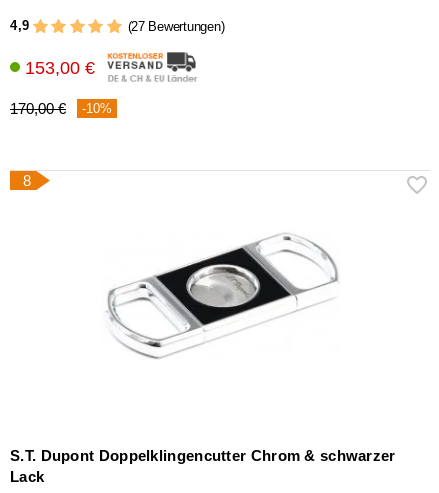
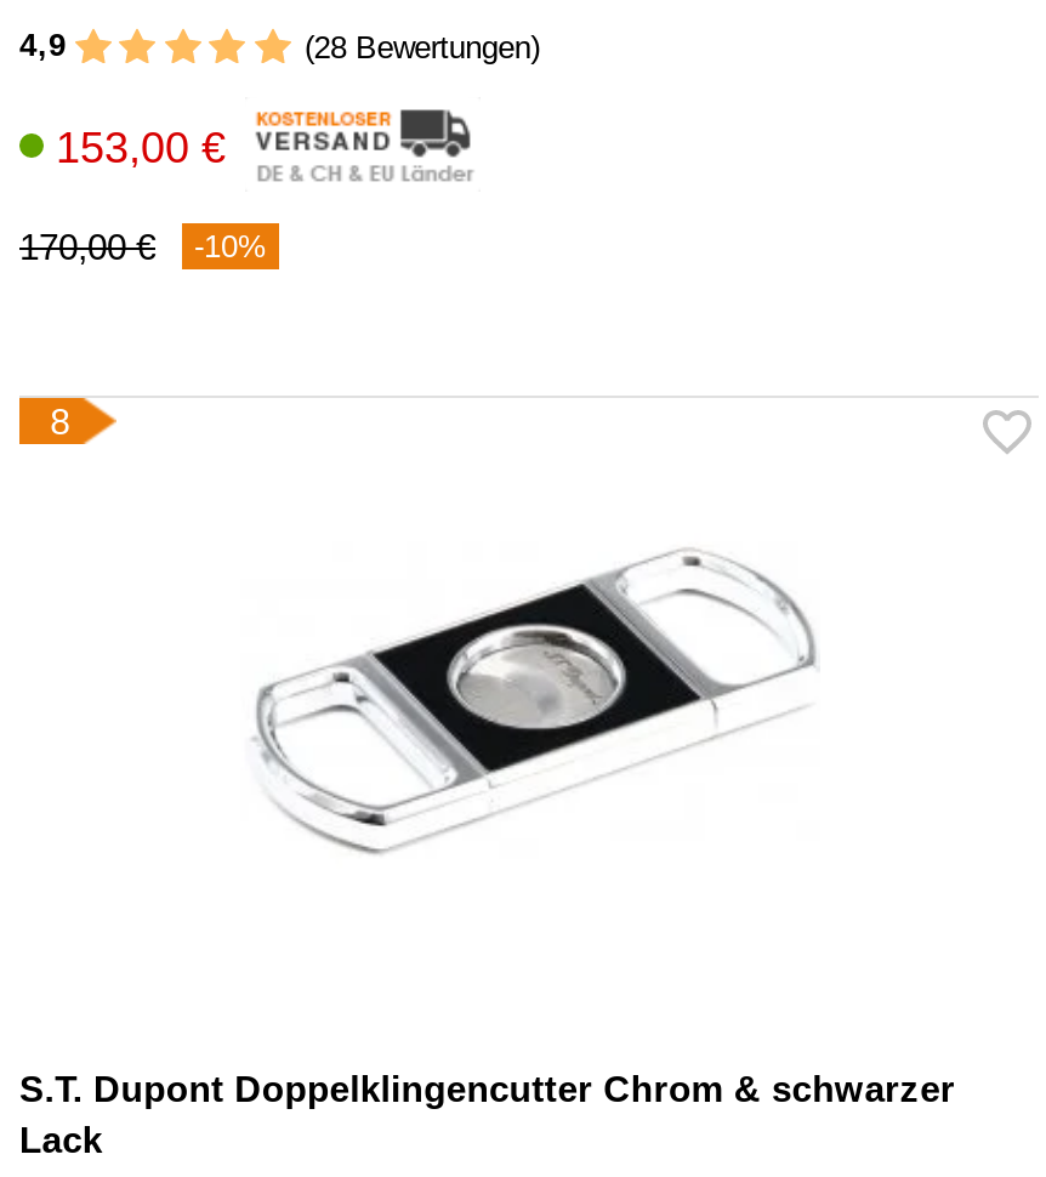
- (27 Bewertungen)
+ (28 Bewertungen)
